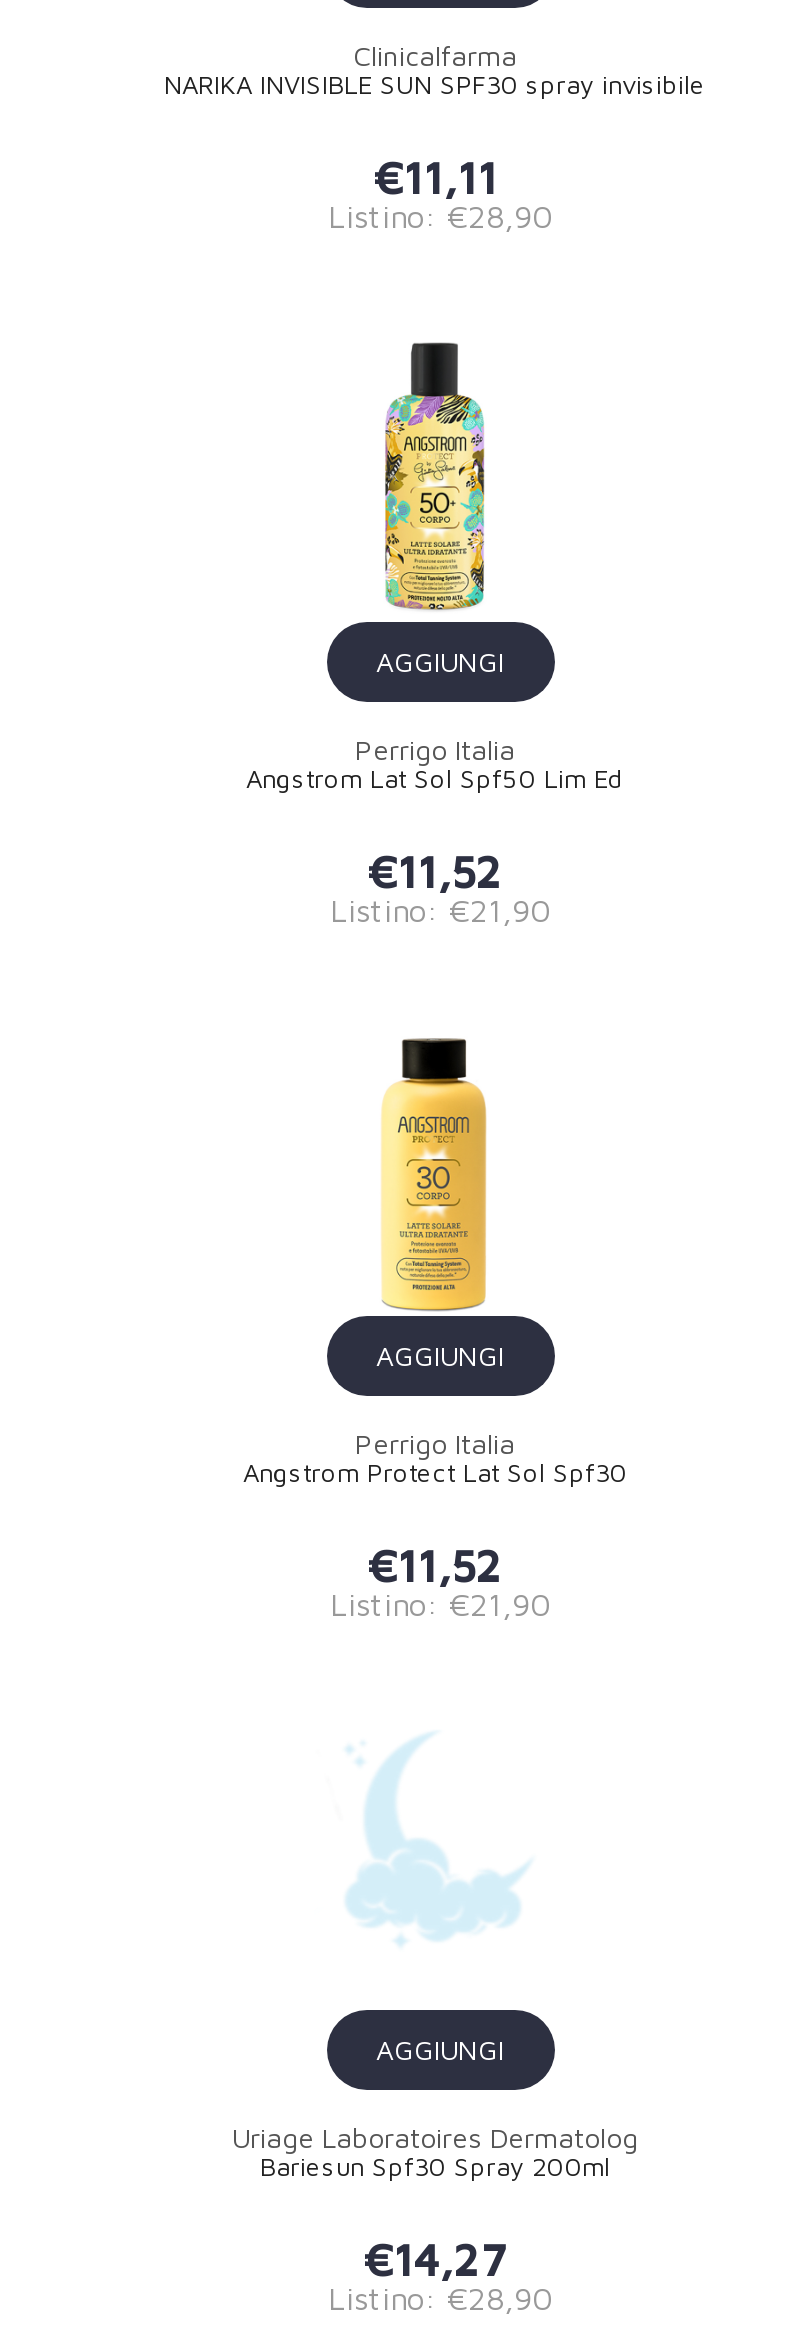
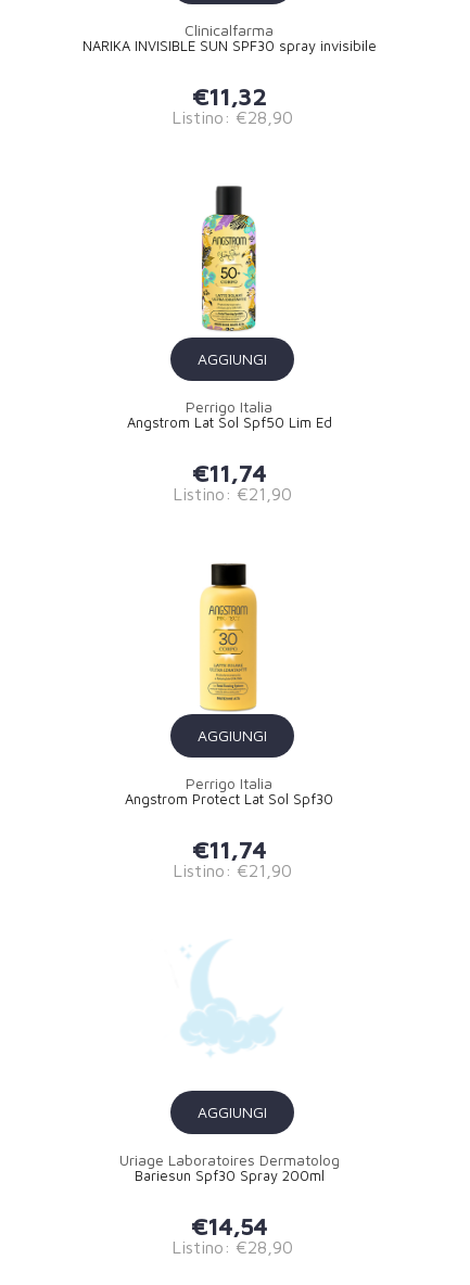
- €11,11
+ €11,32

- €11,52
+ €11,74

- €11,52
+ €11,74

- €14,27
+ €14,54
